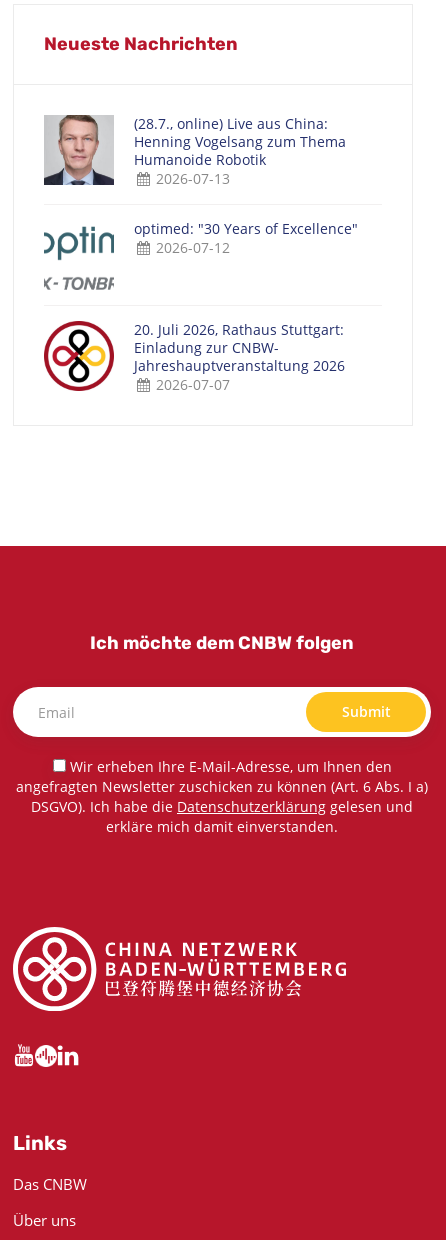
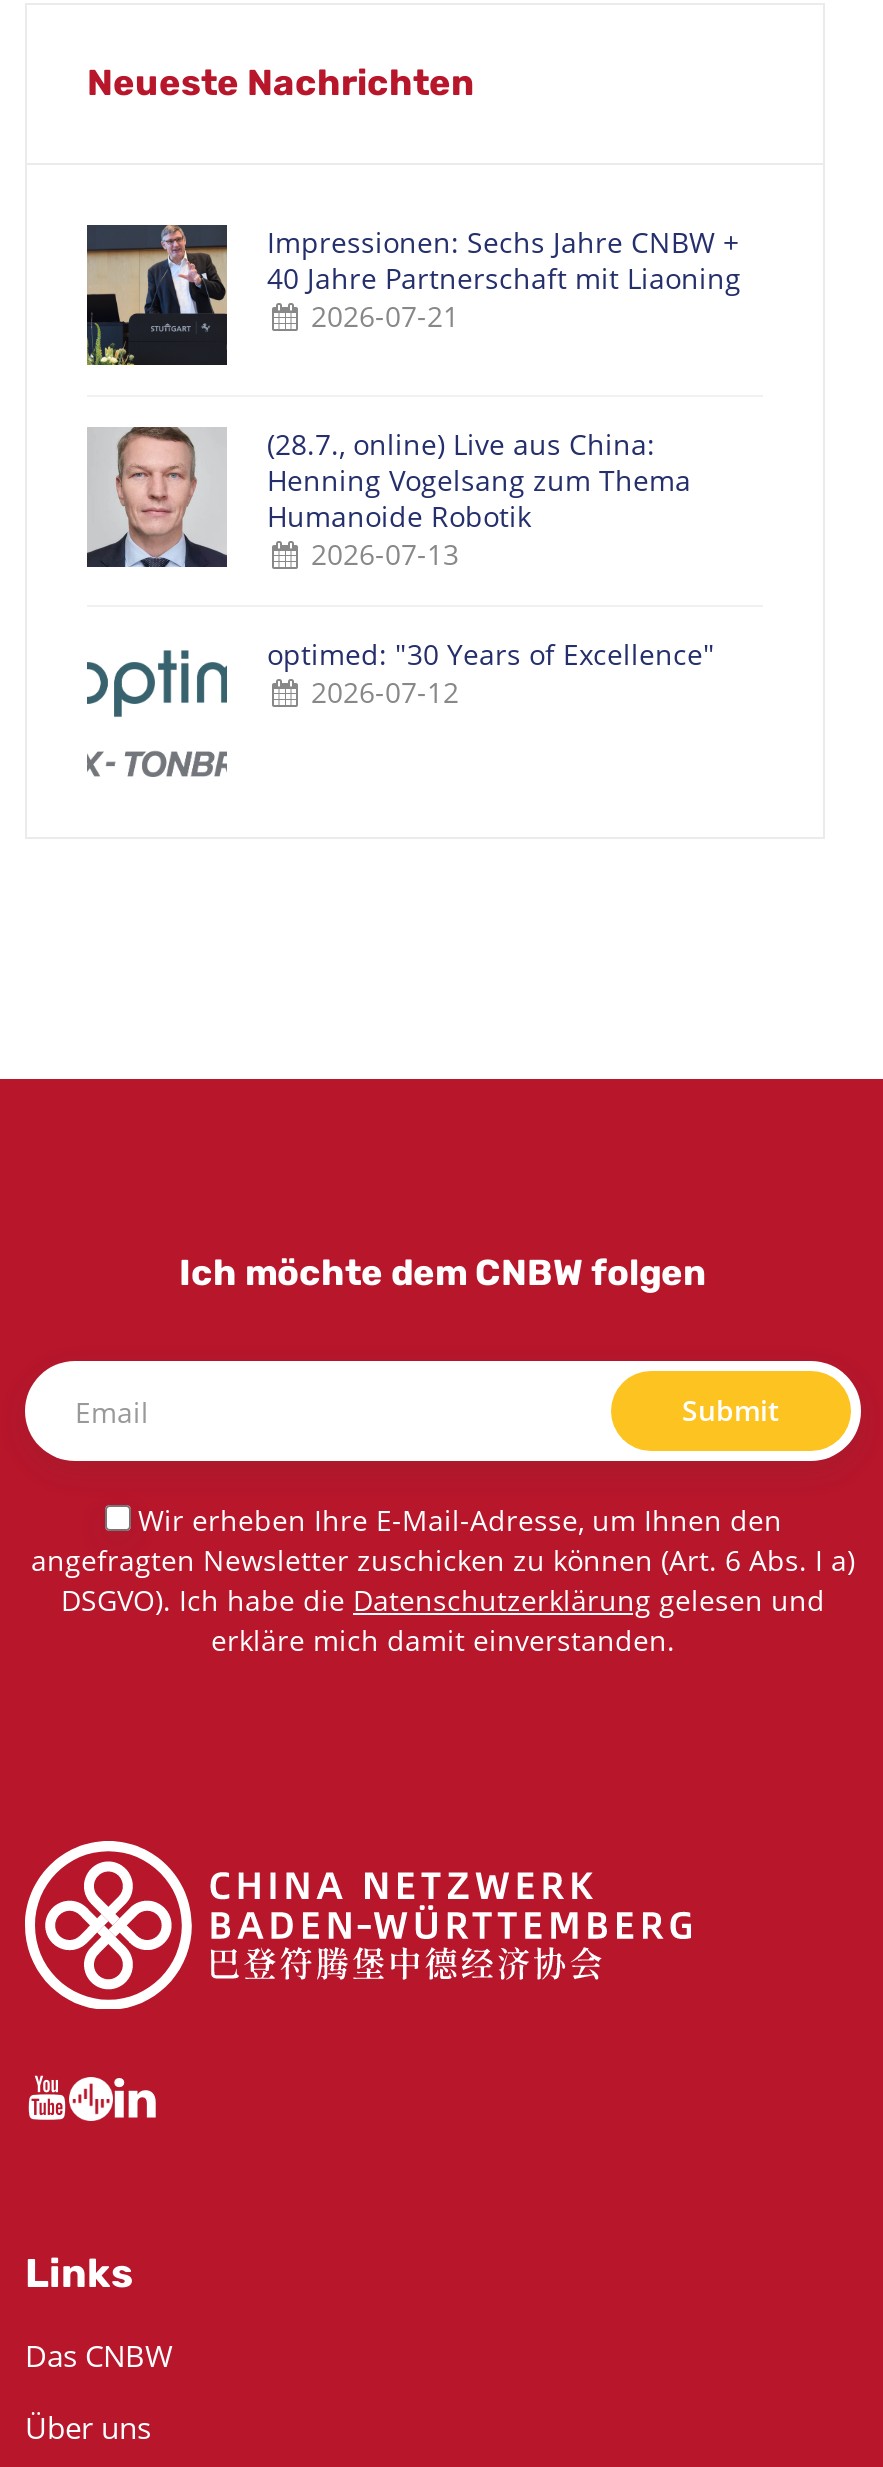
+ [image]
+ Impressionen: Sechs Jahre CNBW +
+ 40 Jahre Partnerschaft mit Liaoning
+ 2026-07-21

moved down: [image] | (28.7., online) Live aus China: | Henning Vogelsang zum Thema | Humanoide Robotik | 2026-07-13 | optimed: "30 Years of Excellence" | 2026-07-12

- [image]
- 20. Juli 2026, Rathaus Stuttgart:
- Einladung zur CNBW-
- Jahreshauptveranstaltung 2026
- 2026-07-07
